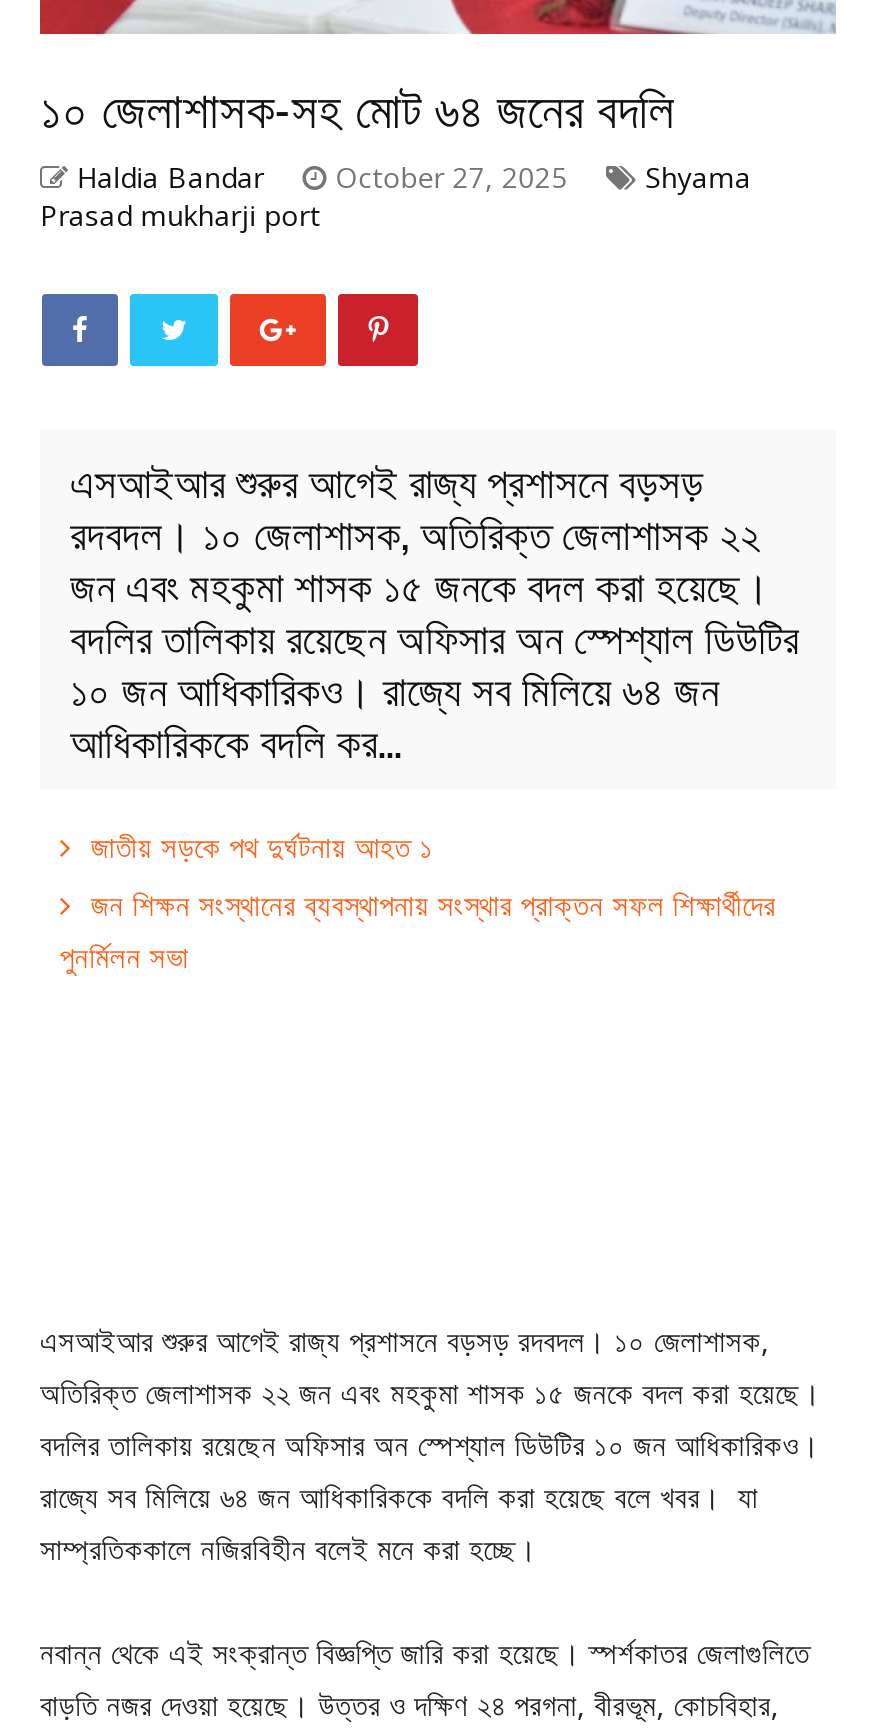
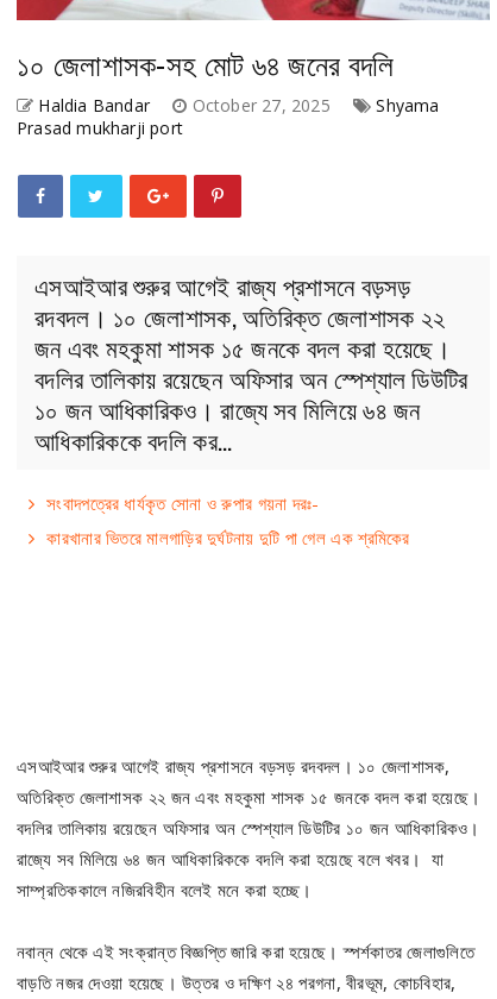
- জাতীয় সড়কে পথ দুর্ঘটনায় আহত ১
- জন শিক্ষন সংস্থানের ব্যবস্থাপনায় সংস্থার প্রাক্তন সফল শিক্ষার্থীদের
- পুনর্মিলন সভা
+ সংবাদপত্রের ধার্যকৃত সোনা ও রুপার গয়না দরঃ-
+ কারখানার ভিতরে মালগাড়ির দুর্ঘটনায় দুটি পা গেল এক শ্রমিকের
